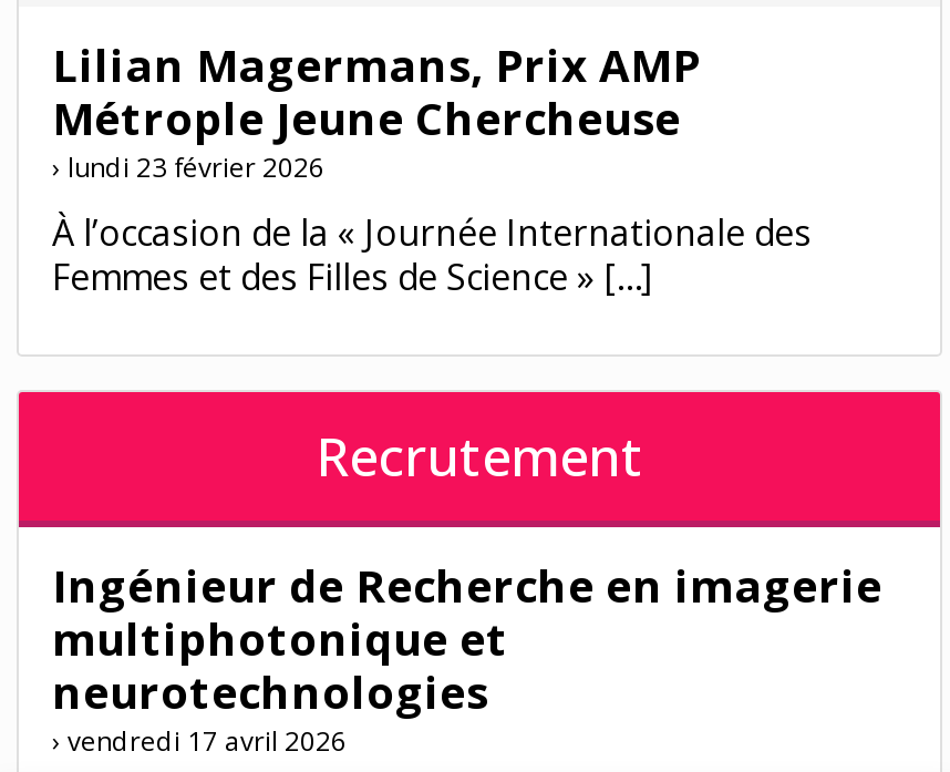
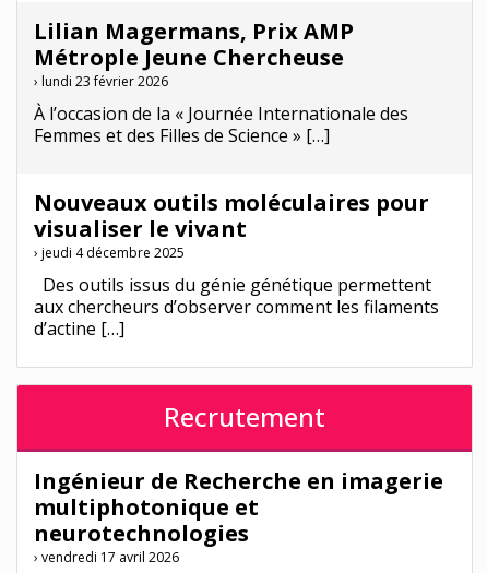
+ Nouveaux outils moléculaires pour
+ visualiser le vivant
+ › jeudi 4 décembre 2025
+ Des outils issus du génie génétique permettent
+ aux chercheurs d’observer comment les filaments
+ d’actine […]
